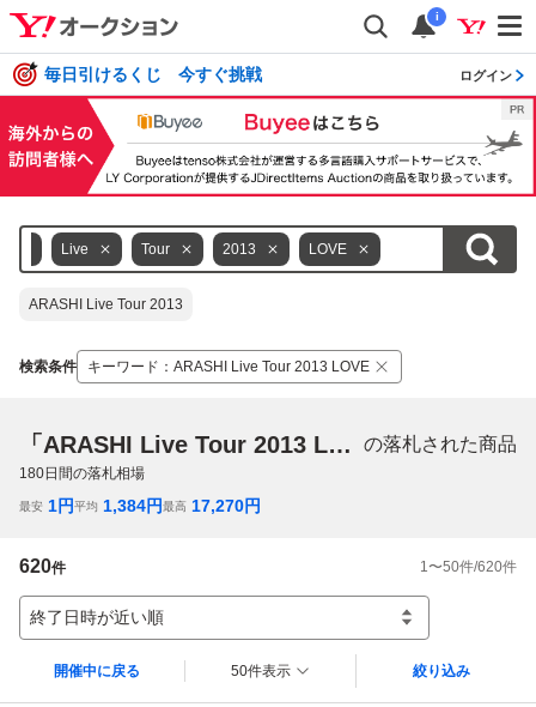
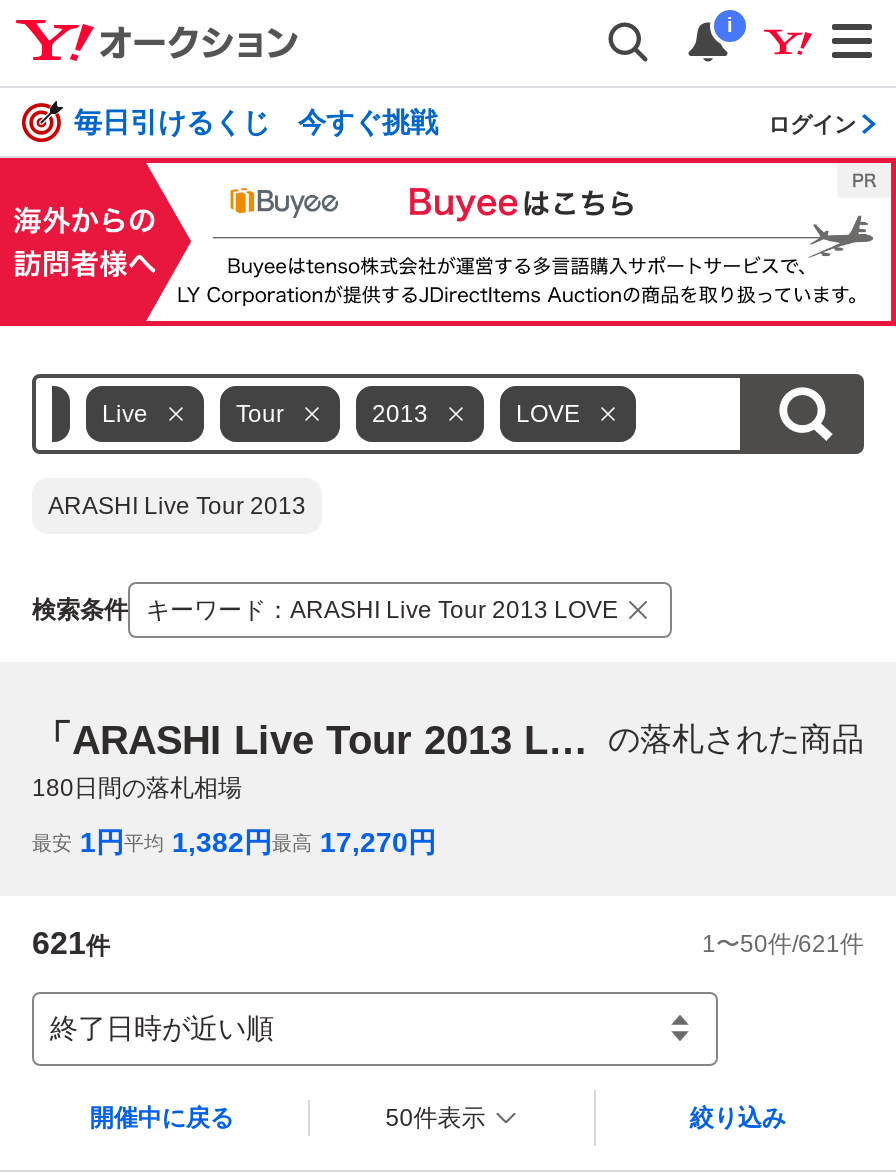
- 最安 1円平均 1,384円最高 17,270円
+ 最安 1円平均 1,382円最高 17,270円

- 620件
+ 621件

- 1〜50件/620件
+ 1〜50件/621件
